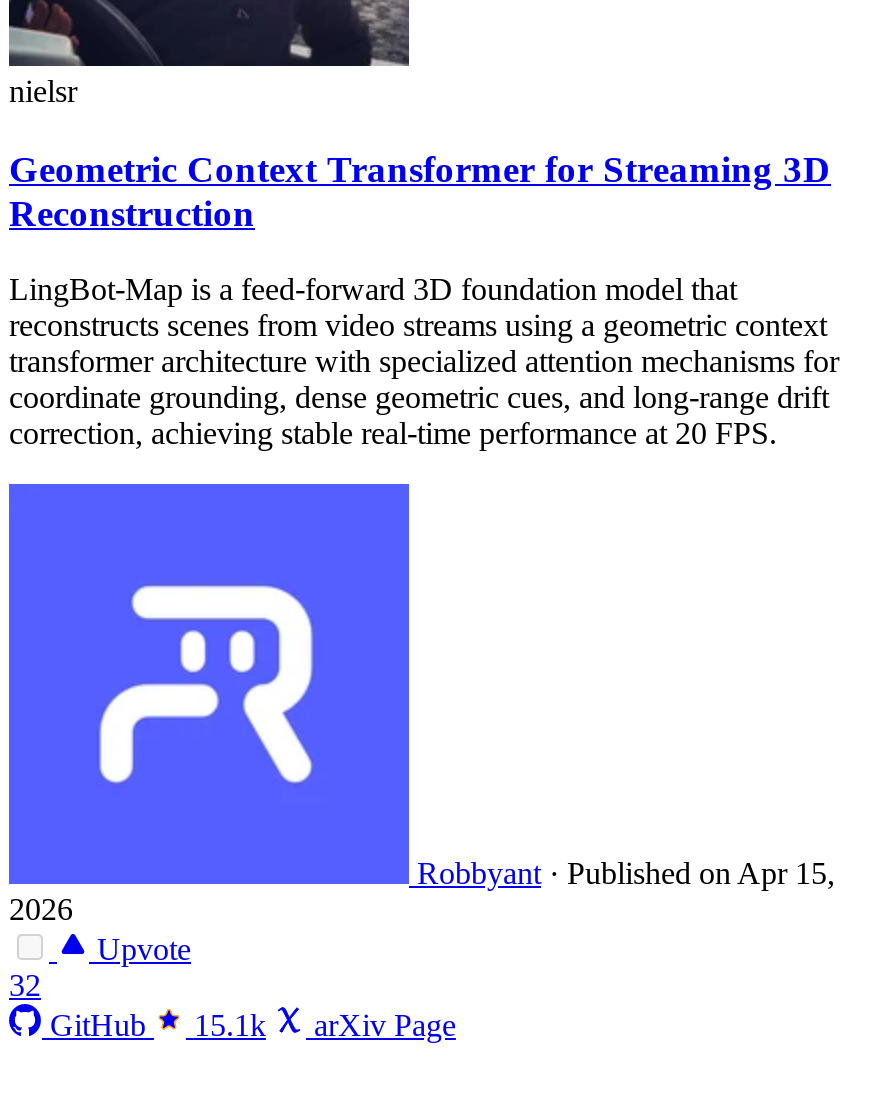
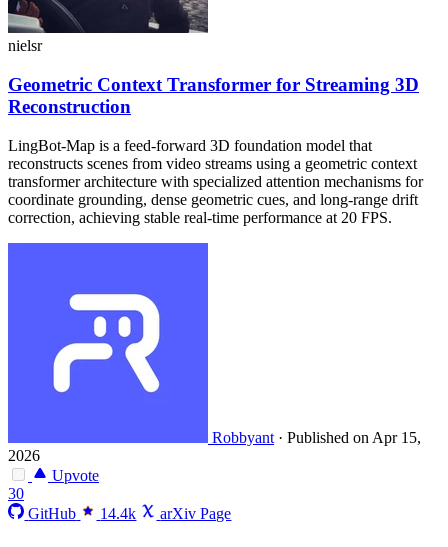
- 32
+ 30

- GitHub 15.1k arXiv Page
+ GitHub 14.4k arXiv Page
